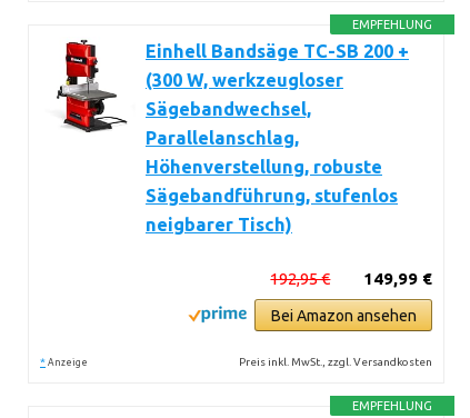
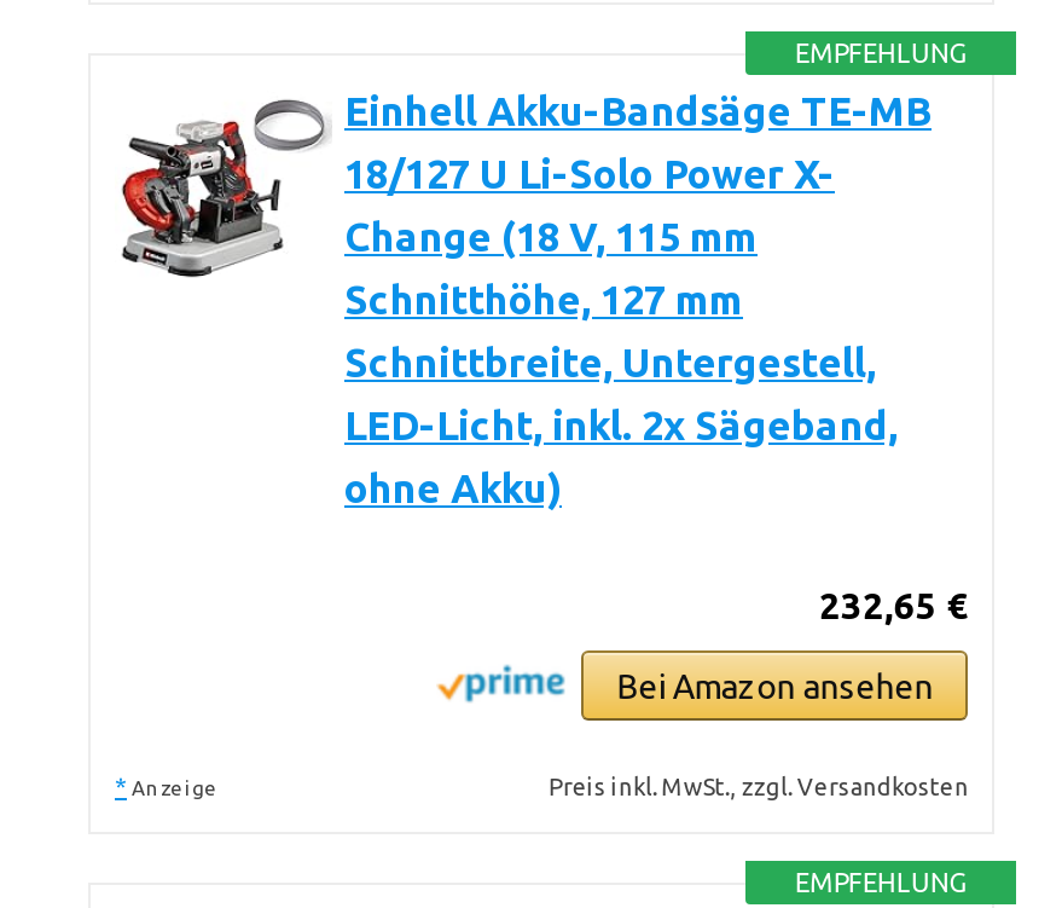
- [image]
- Einhell Bandsäge TC-SB 200 +
- (300 W, werkzeugloser
- Sägebandwechsel,
- Parallelanschlag,
- Höhenverstellung, robuste
- Sägebandführung, stufenlos
- neigbarer Tisch)
+ [image]
+ Einhell Akku-Bandsäge TE-MB
+ 18/127 U Li-Solo Power X-
+ Change (18 V, 115 mm
+ Schnitthöhe, 127 mm
+ Schnittbreite, Untergestell,
+ LED-Licht, inkl. 2x Sägeband,
+ ohne Akku)

- 149,99 €
- 192,95 €
+ 232,65 €
